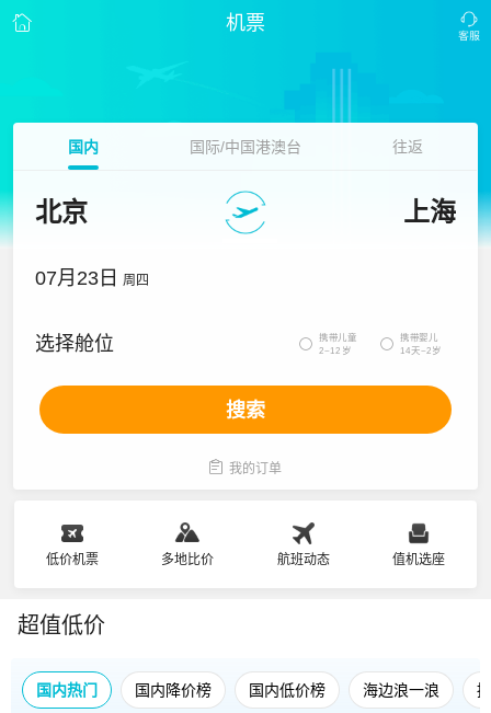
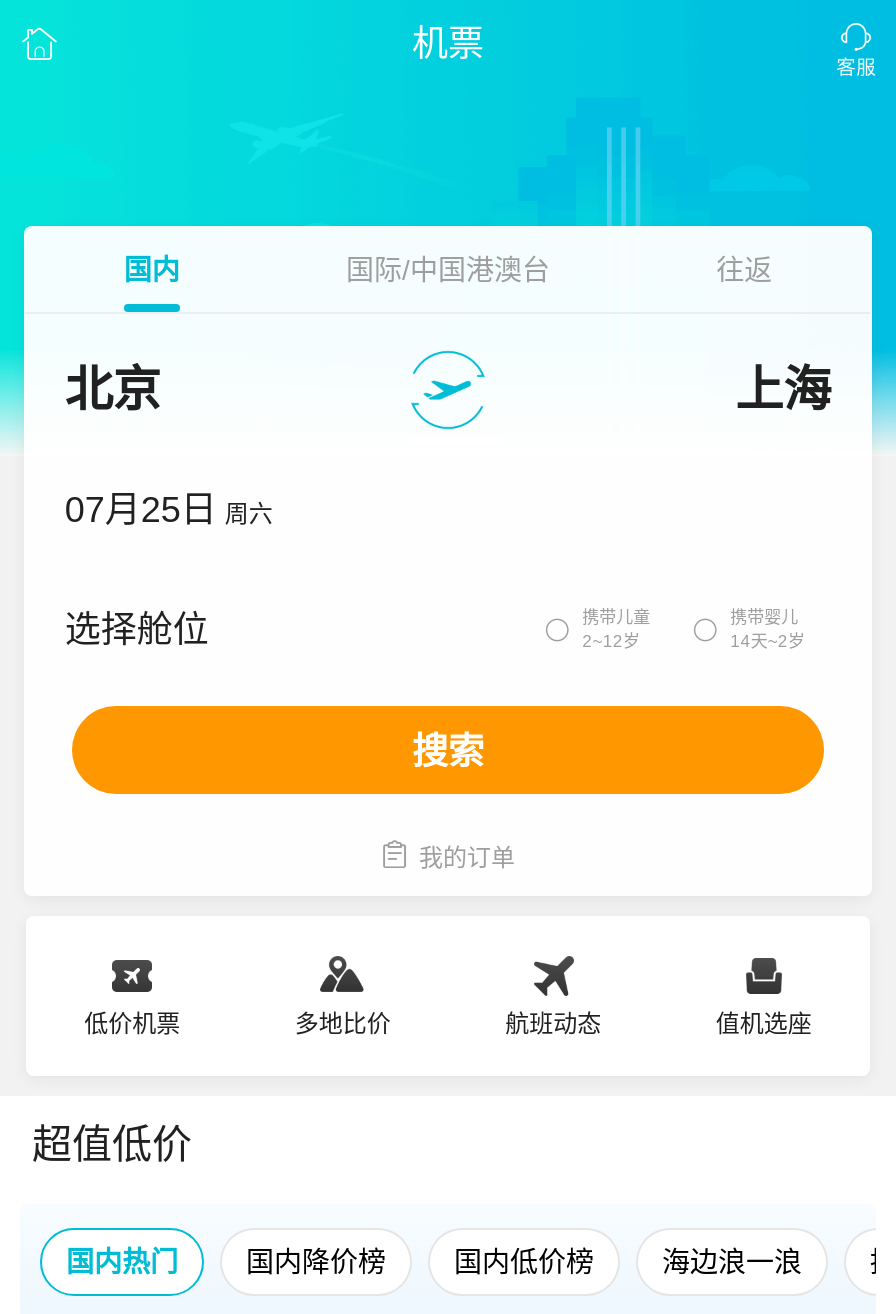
- 07月23日 周四
+ 07月25日 周六
